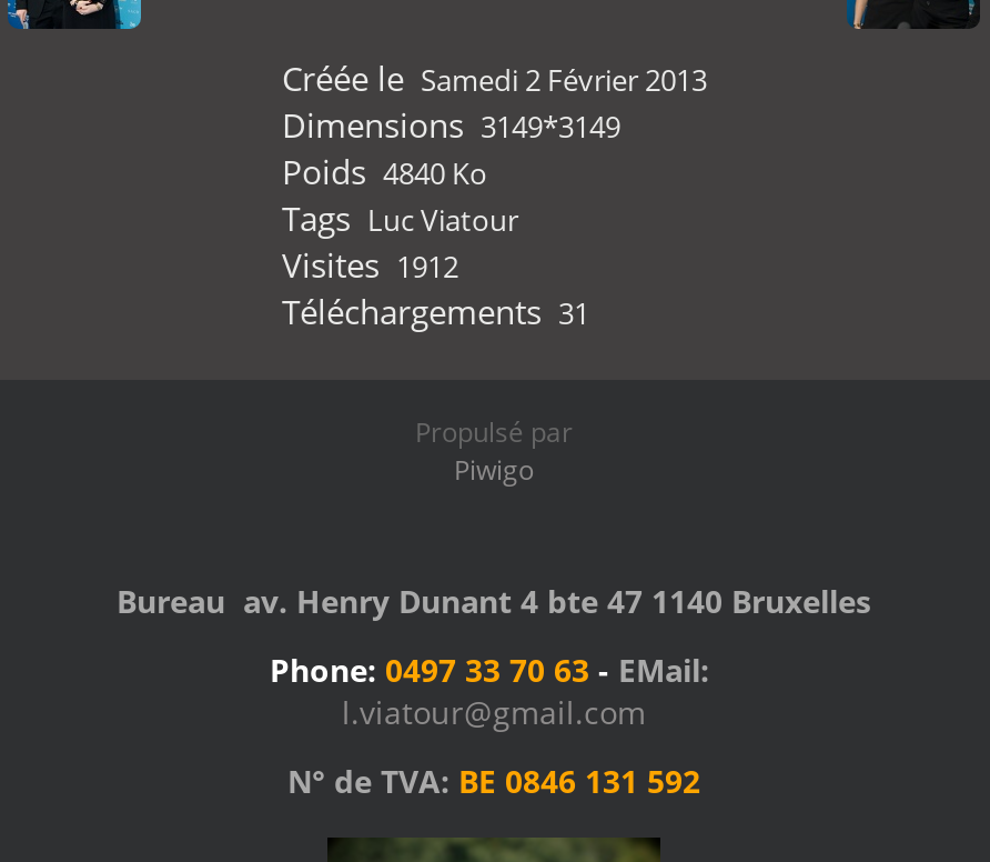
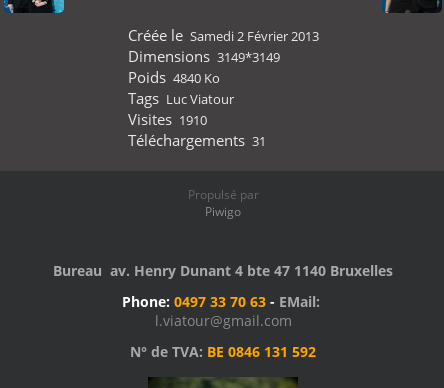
- Visites 1912
+ Visites 1910
